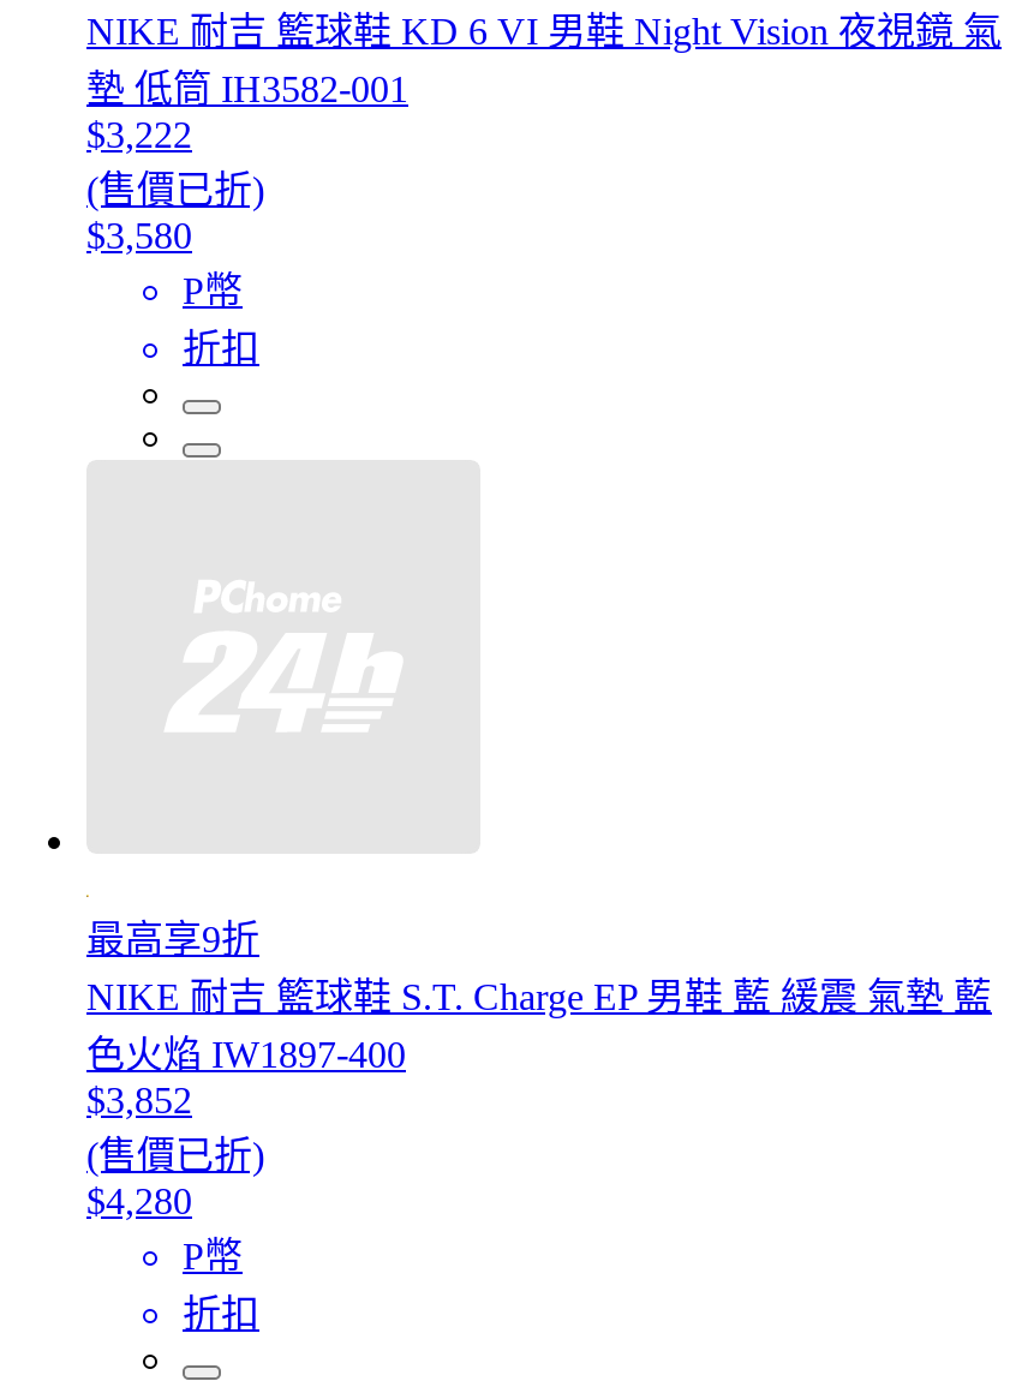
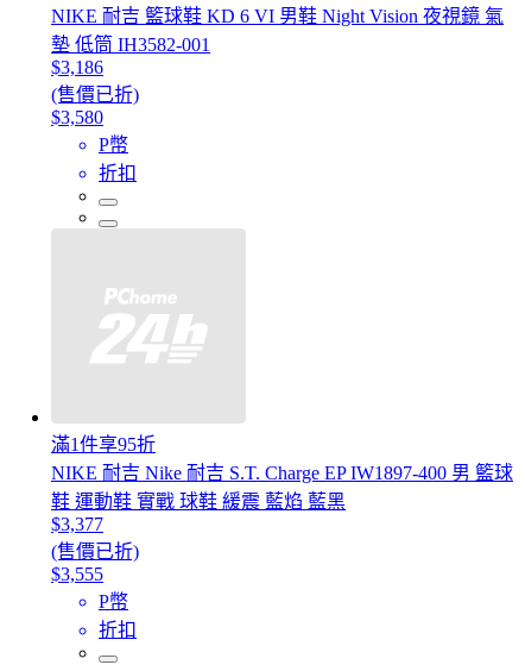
- $3,222
+ $3,186

- 最高享9折
- NIKE 耐吉 籃球鞋 S.T. Charge EP 男鞋 藍 緩震 氣墊 藍
- 色火焰 IW1897-400
- $3,852
+ 滿1件享95折
+ NIKE 耐吉 Nike 耐吉 S.T. Charge EP IW1897-400 男 籃球
+ 鞋 運動鞋 實戰 球鞋 緩震 藍焰 藍黑
+ $3,377

- $4,280
+ $3,555
